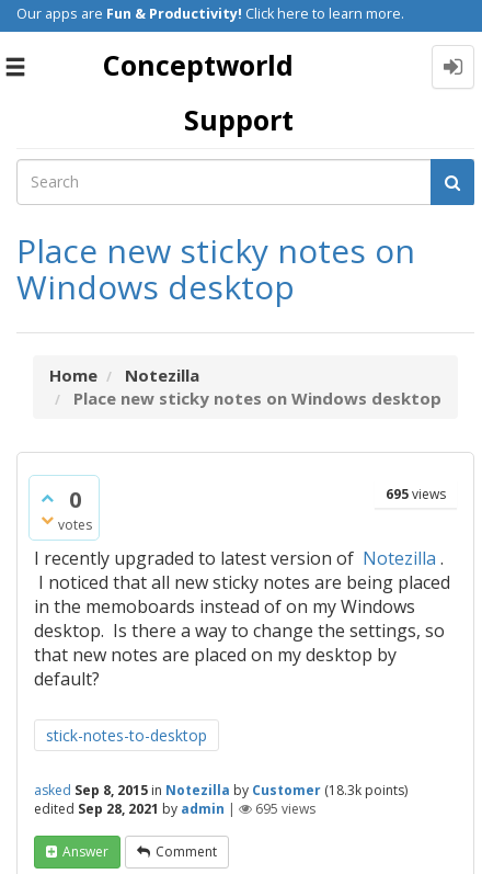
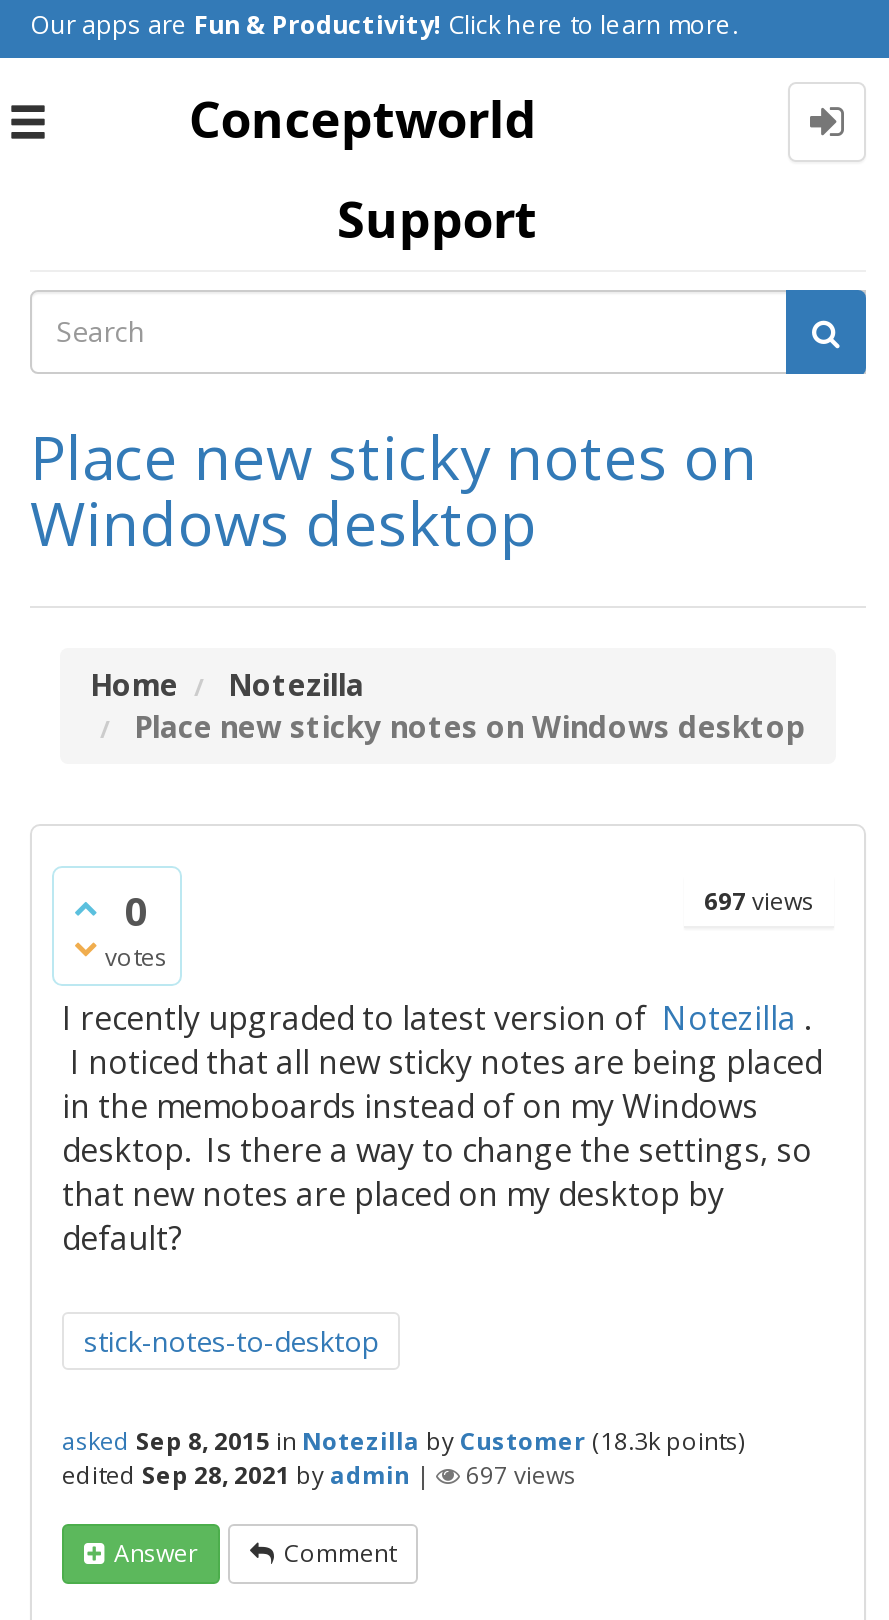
- 695 views
+ 697 views

- 695 views
+ 697 views
